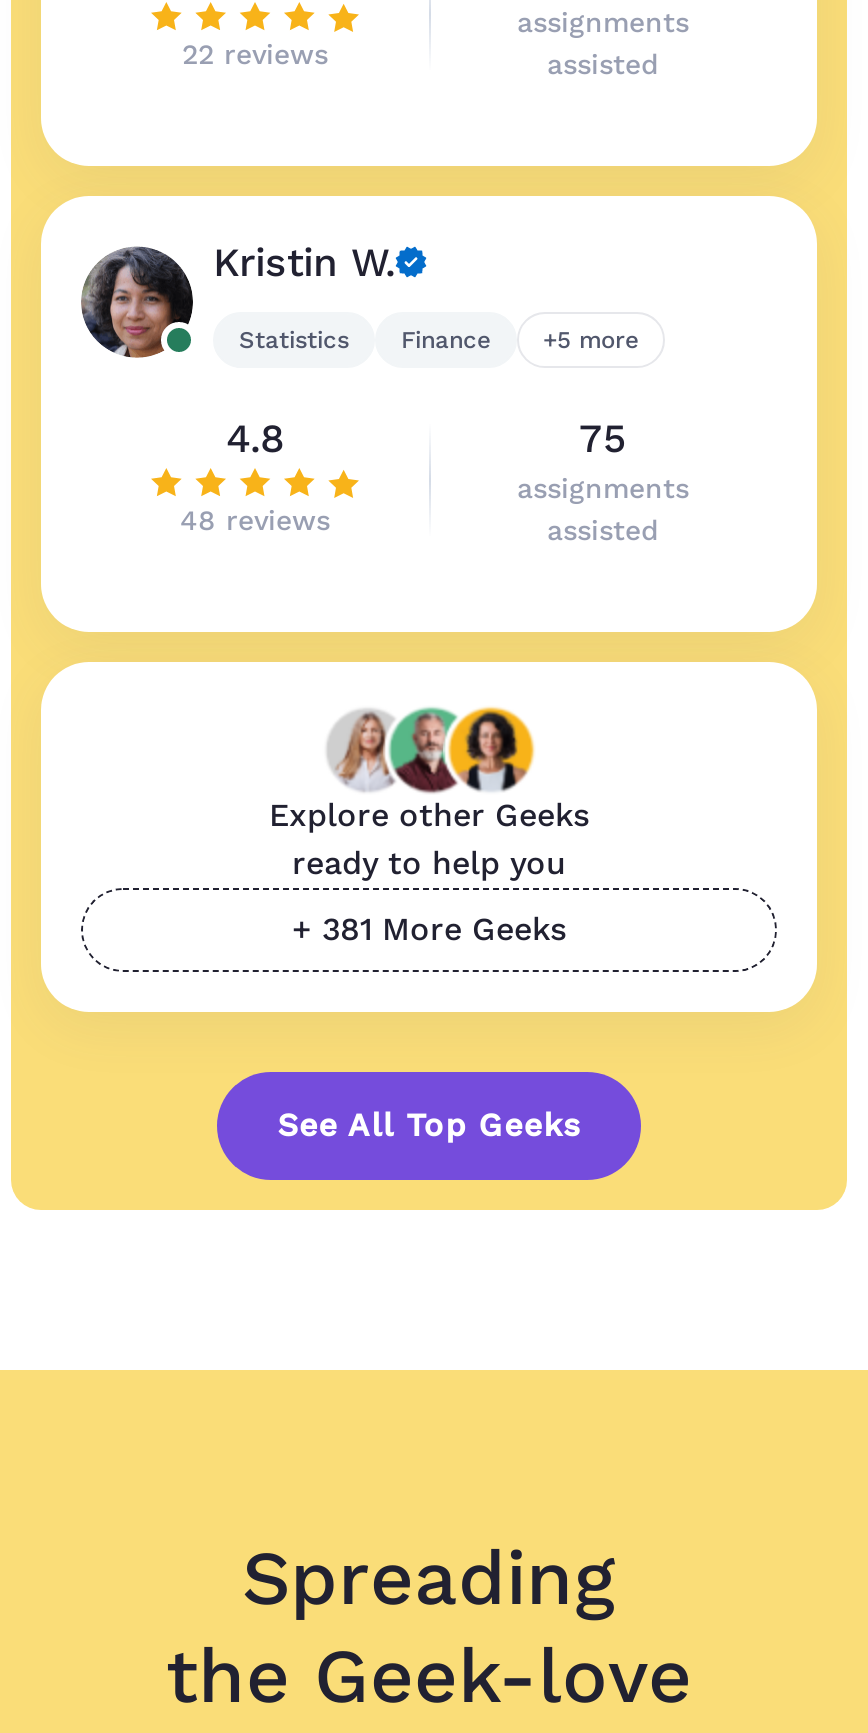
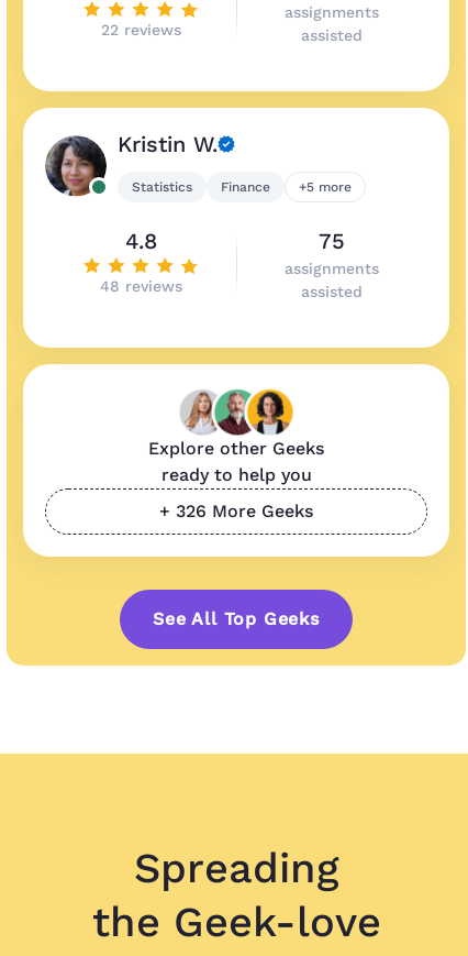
- + 381 More Geeks
+ + 326 More Geeks
